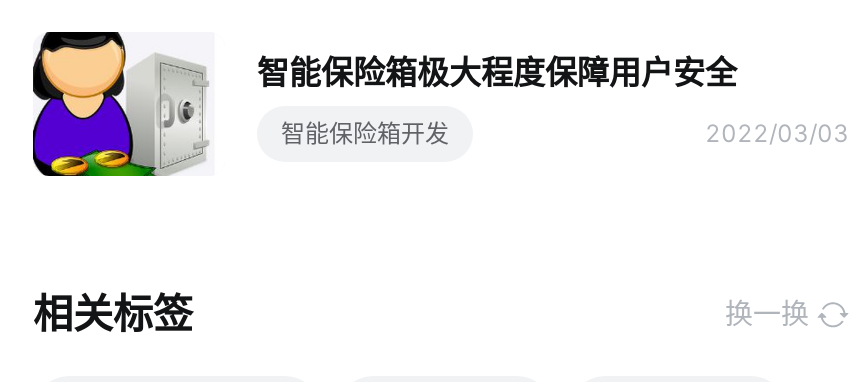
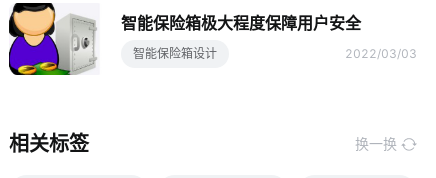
- 智能保险箱开发
+ 智能保险箱设计
